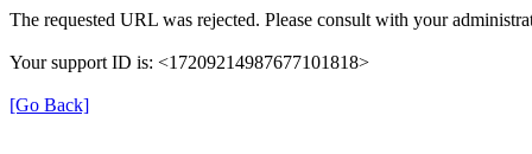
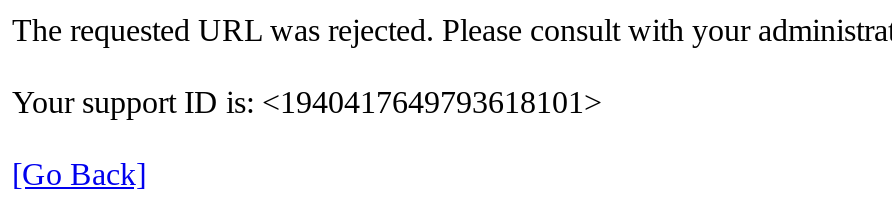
- Your support ID is: <17209214987677101818>
+ Your support ID is: <1940417649793618101>
